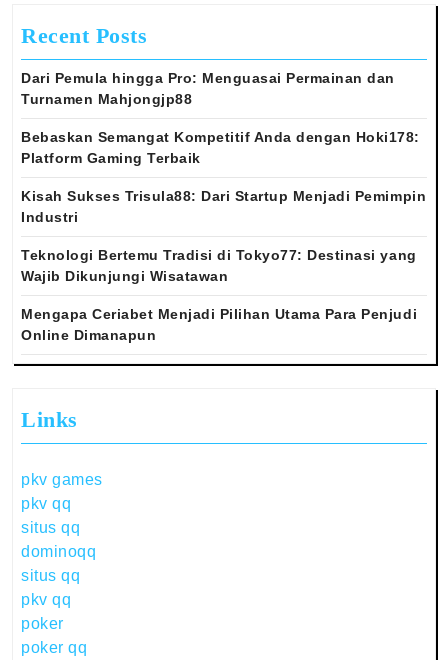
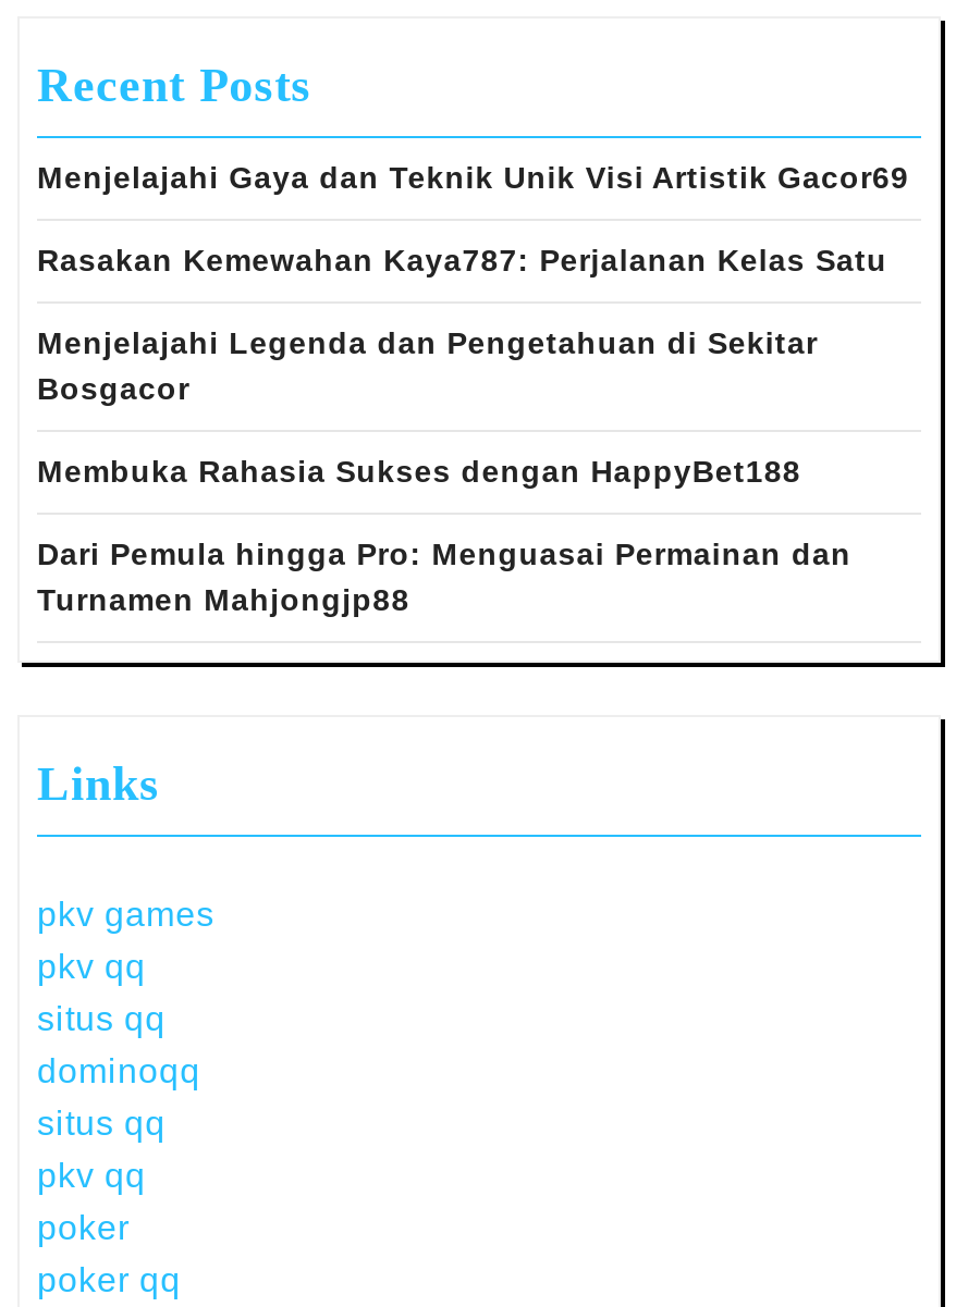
+ Menjelajahi Gaya dan Teknik Unik Visi Artistik Gacor69
+ Rasakan Kemewahan Kaya787: Perjalanan Kelas Satu
+ Menjelajahi Legenda dan Pengetahuan di Sekitar
+ Bosgacor
+ Membuka Rahasia Sukses dengan HappyBet188

moved down: Dari Pemula hingga Pro: Menguasai Permainan dan | Turnamen Mahjongjp88

- Bebaskan Semangat Kompetitif Anda dengan Hoki178:
- Platform Gaming Terbaik
- Kisah Sukses Trisula88: Dari Startup Menjadi Pemimpin
- Industri
- Teknologi Bertemu Tradisi di Tokyo77: Destinasi yang
- Wajib Dikunjungi Wisatawan
- Mengapa Ceriabet Menjadi Pilihan Utama Para Penjudi
- Online Dimanapun
